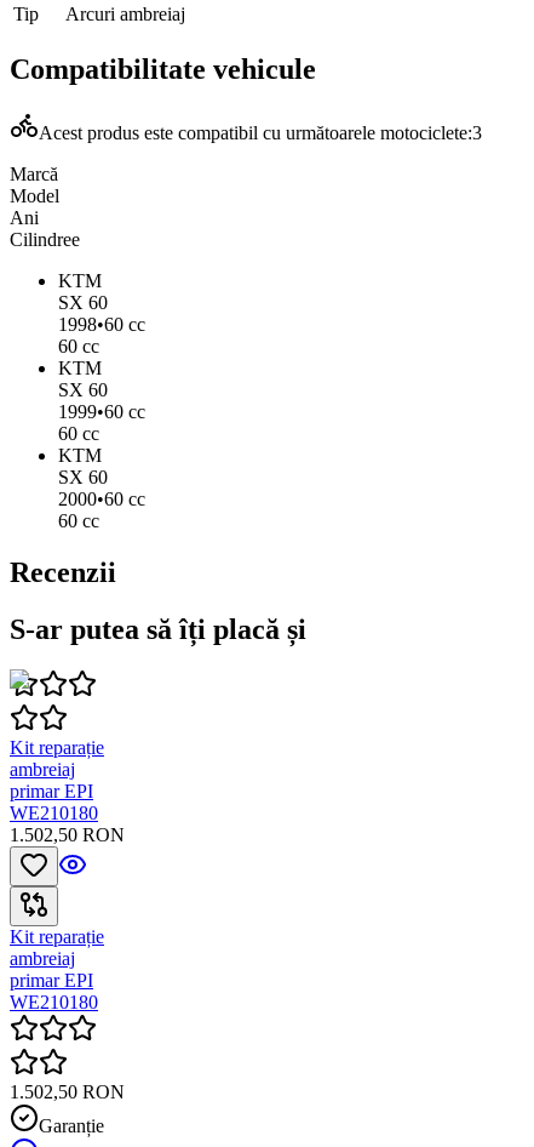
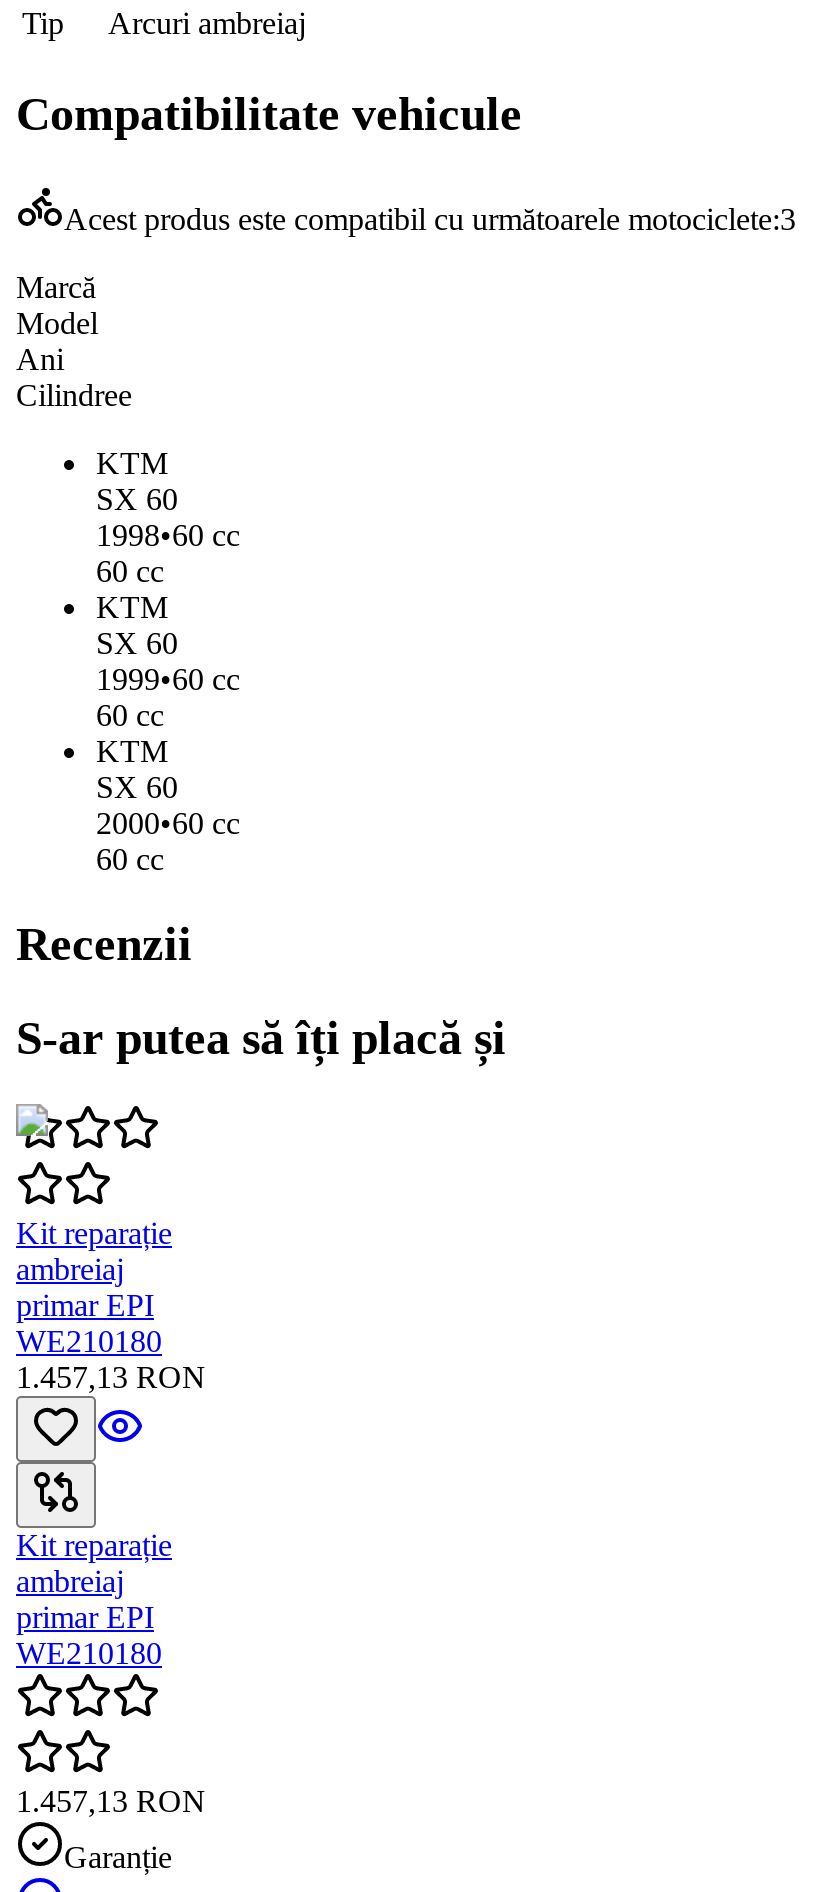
- 1.502,50 RON
+ 1.457,13 RON

- 1.502,50 RON
+ 1.457,13 RON
